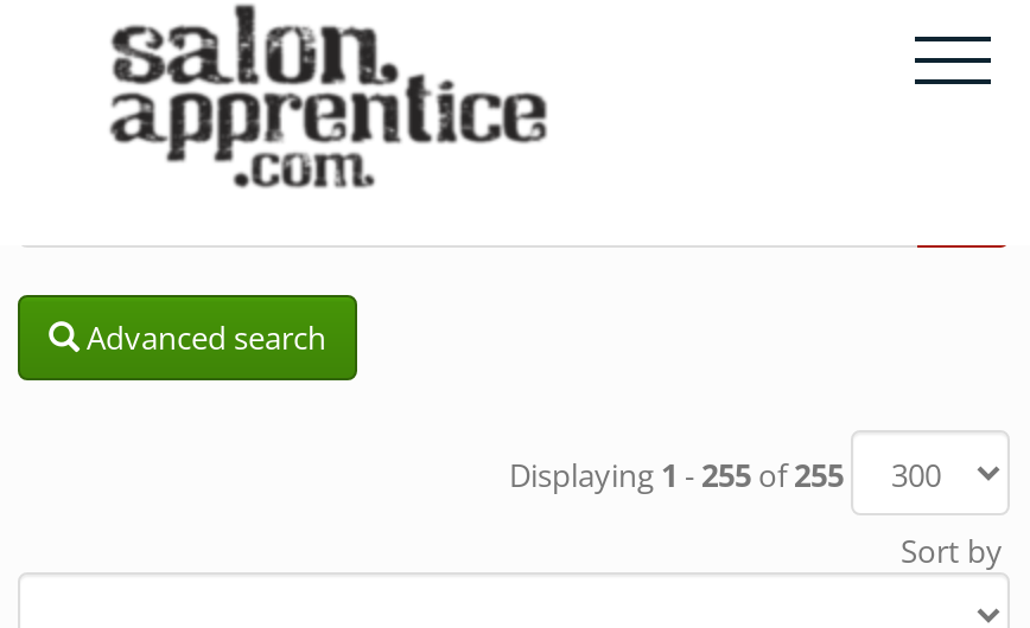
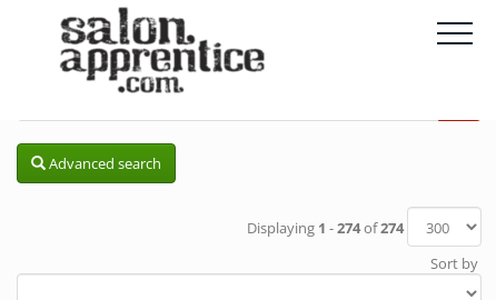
- Displaying 1 - 255 of255
+ Displaying 1 - 274 of274
